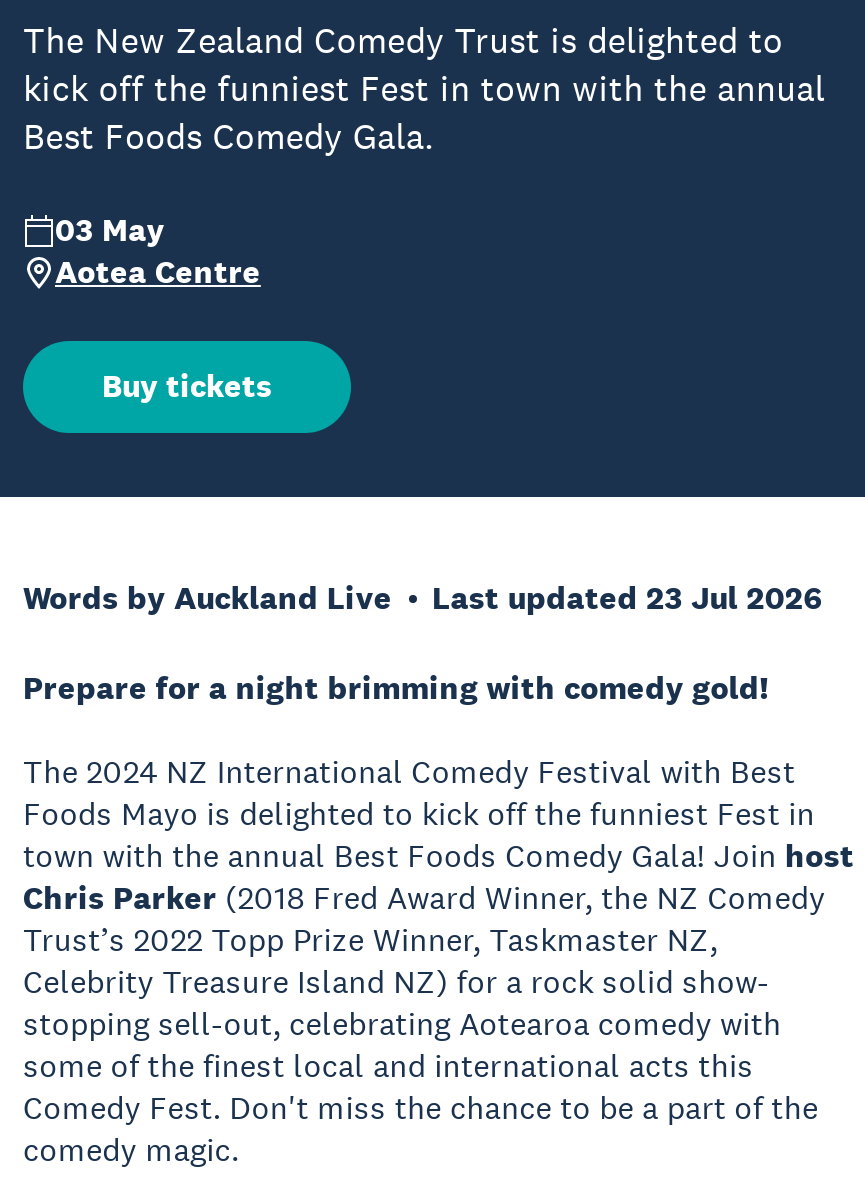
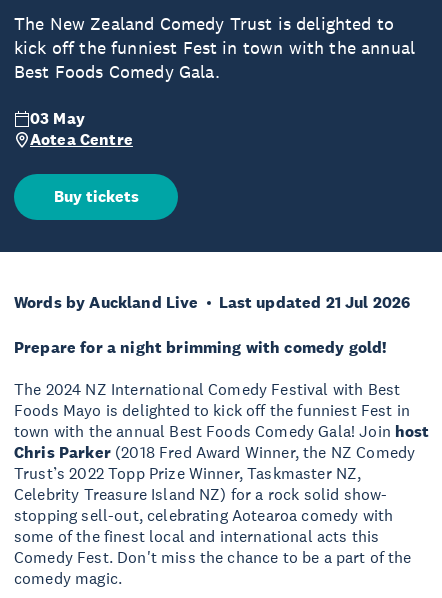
- Last updated 23 Jul 2026
+ Last updated 21 Jul 2026
